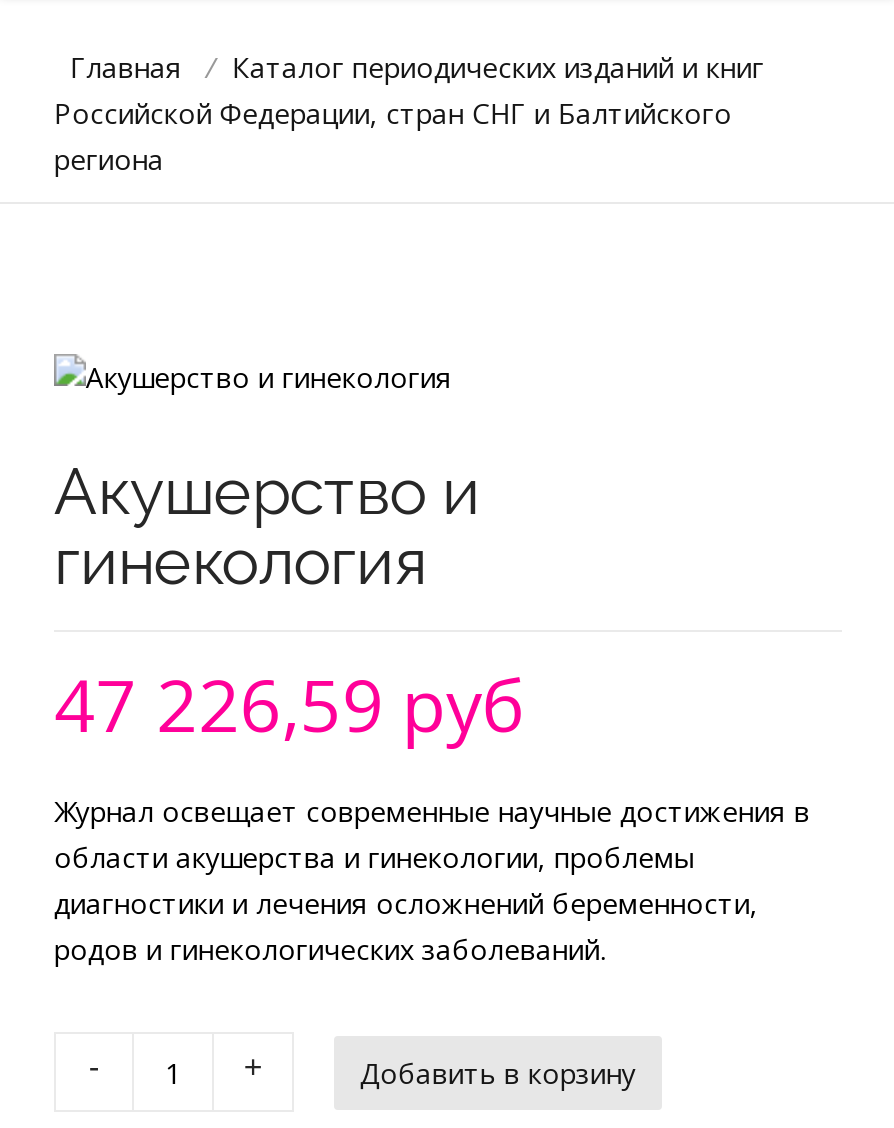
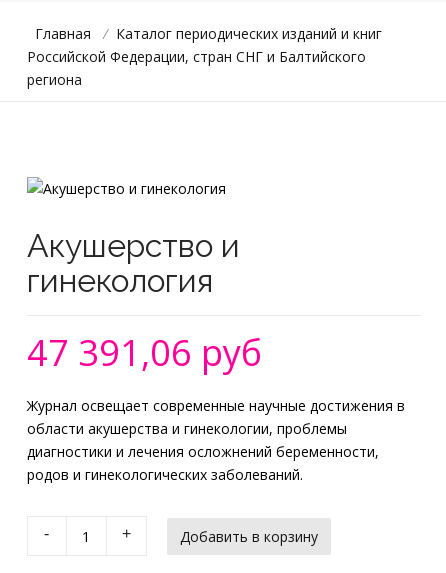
- 47 226,59 руб
+ 47 391,06 руб
